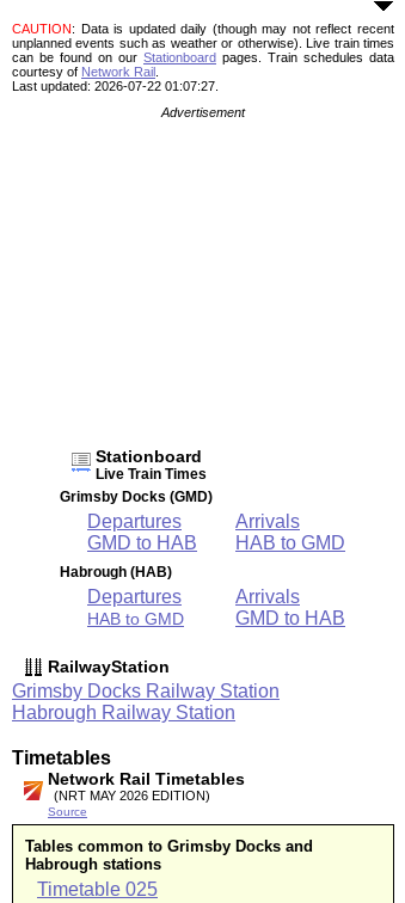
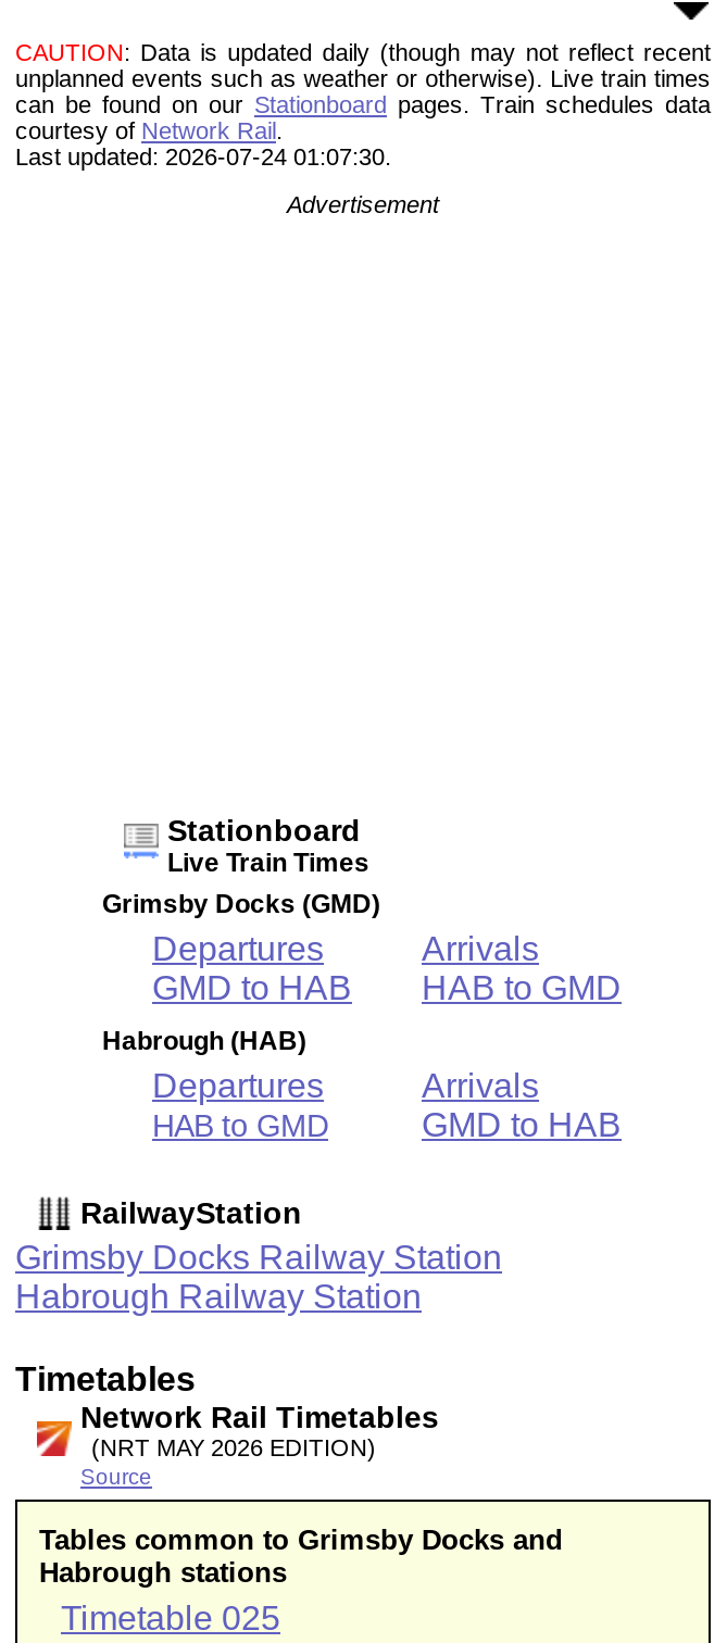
- Last updated: 2026-07-22 01:07:27.
+ Last updated: 2026-07-24 01:07:30.
